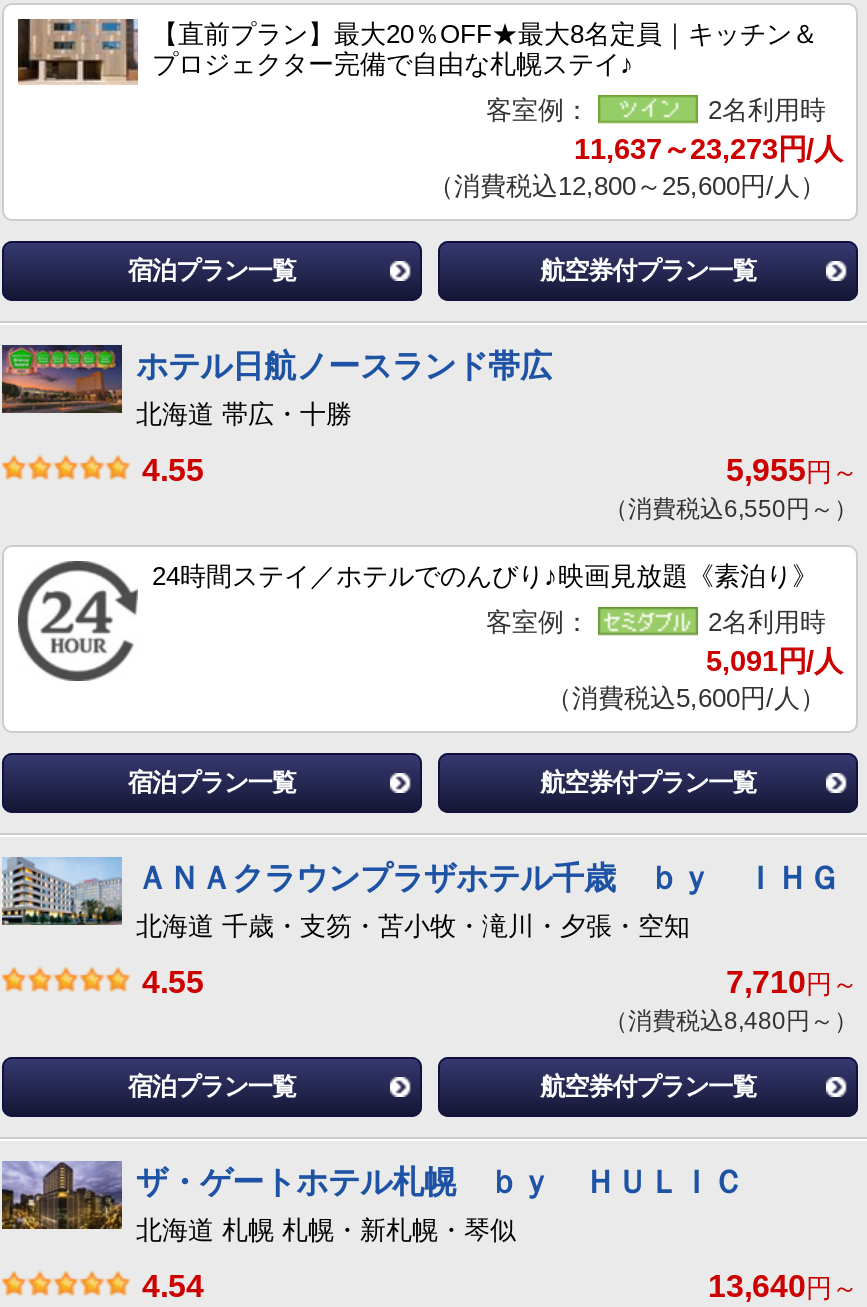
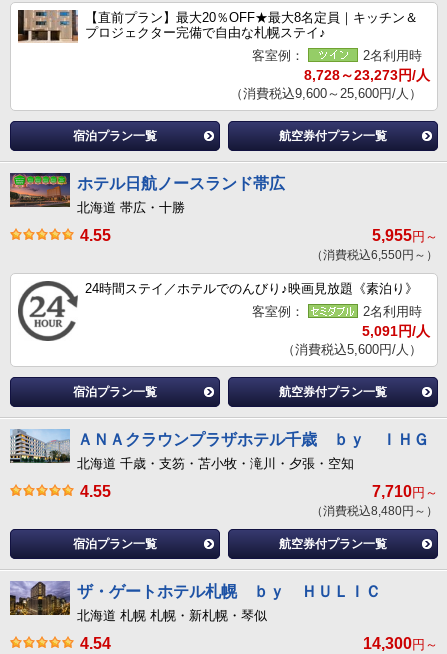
- 11,637～23,273円/人
+ 8,728～23,273円/人

- （消費税込12,800～25,600円/人）
+ （消費税込9,600～25,600円/人）

- 13,640円～
+ 14,300円～
